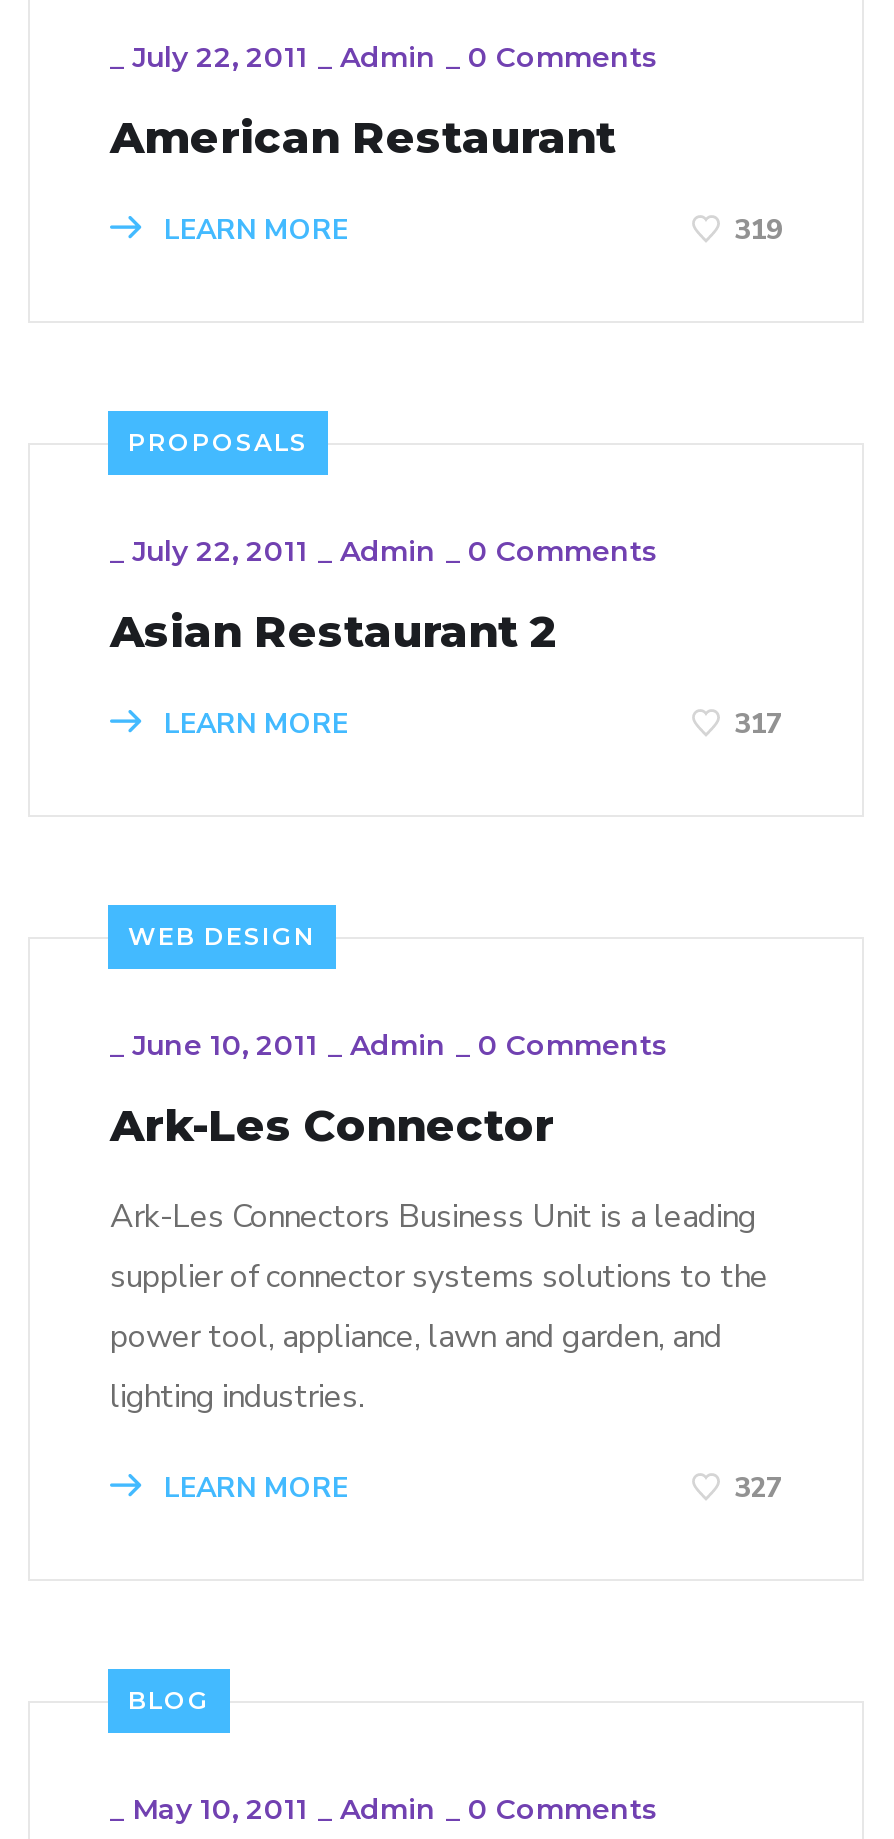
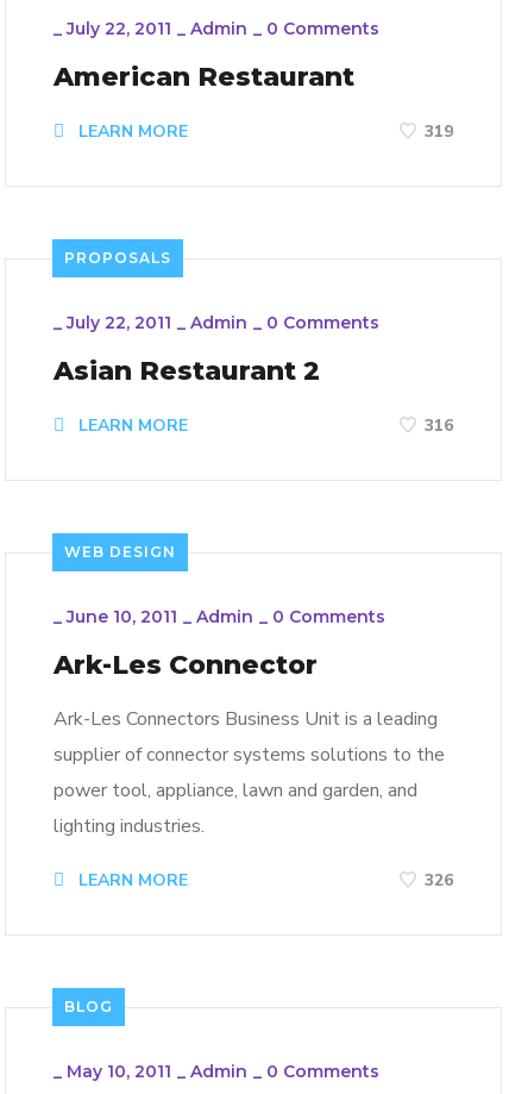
- 317
+ 316

- 327
+ 326
